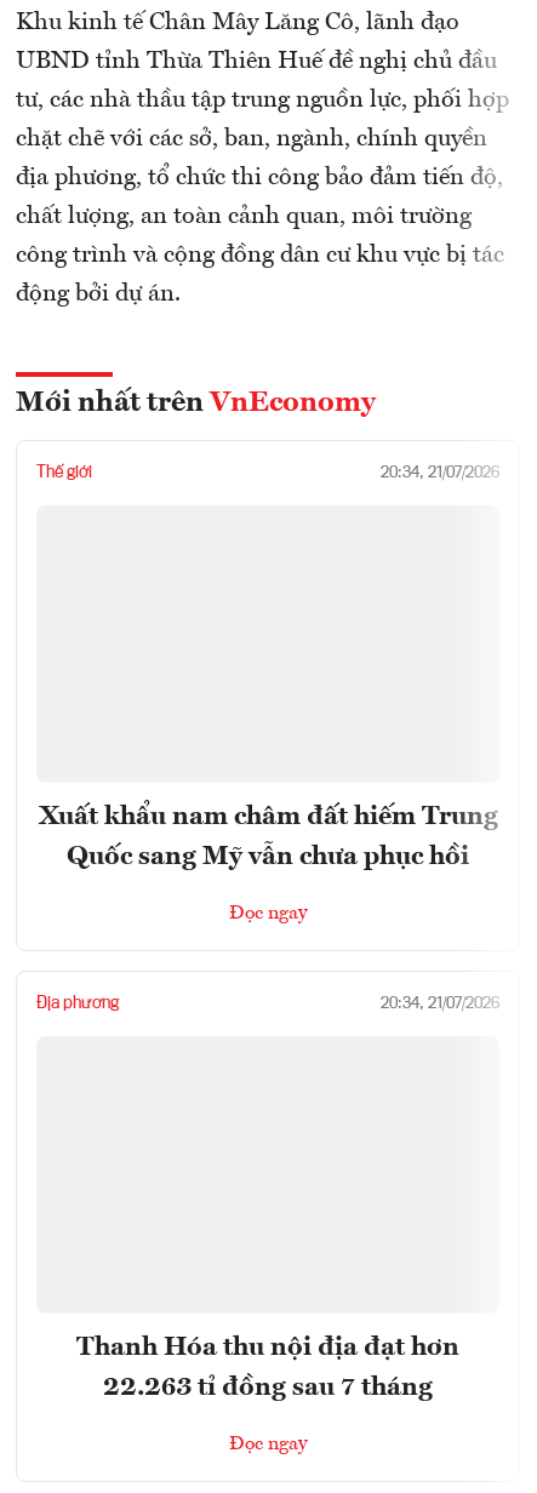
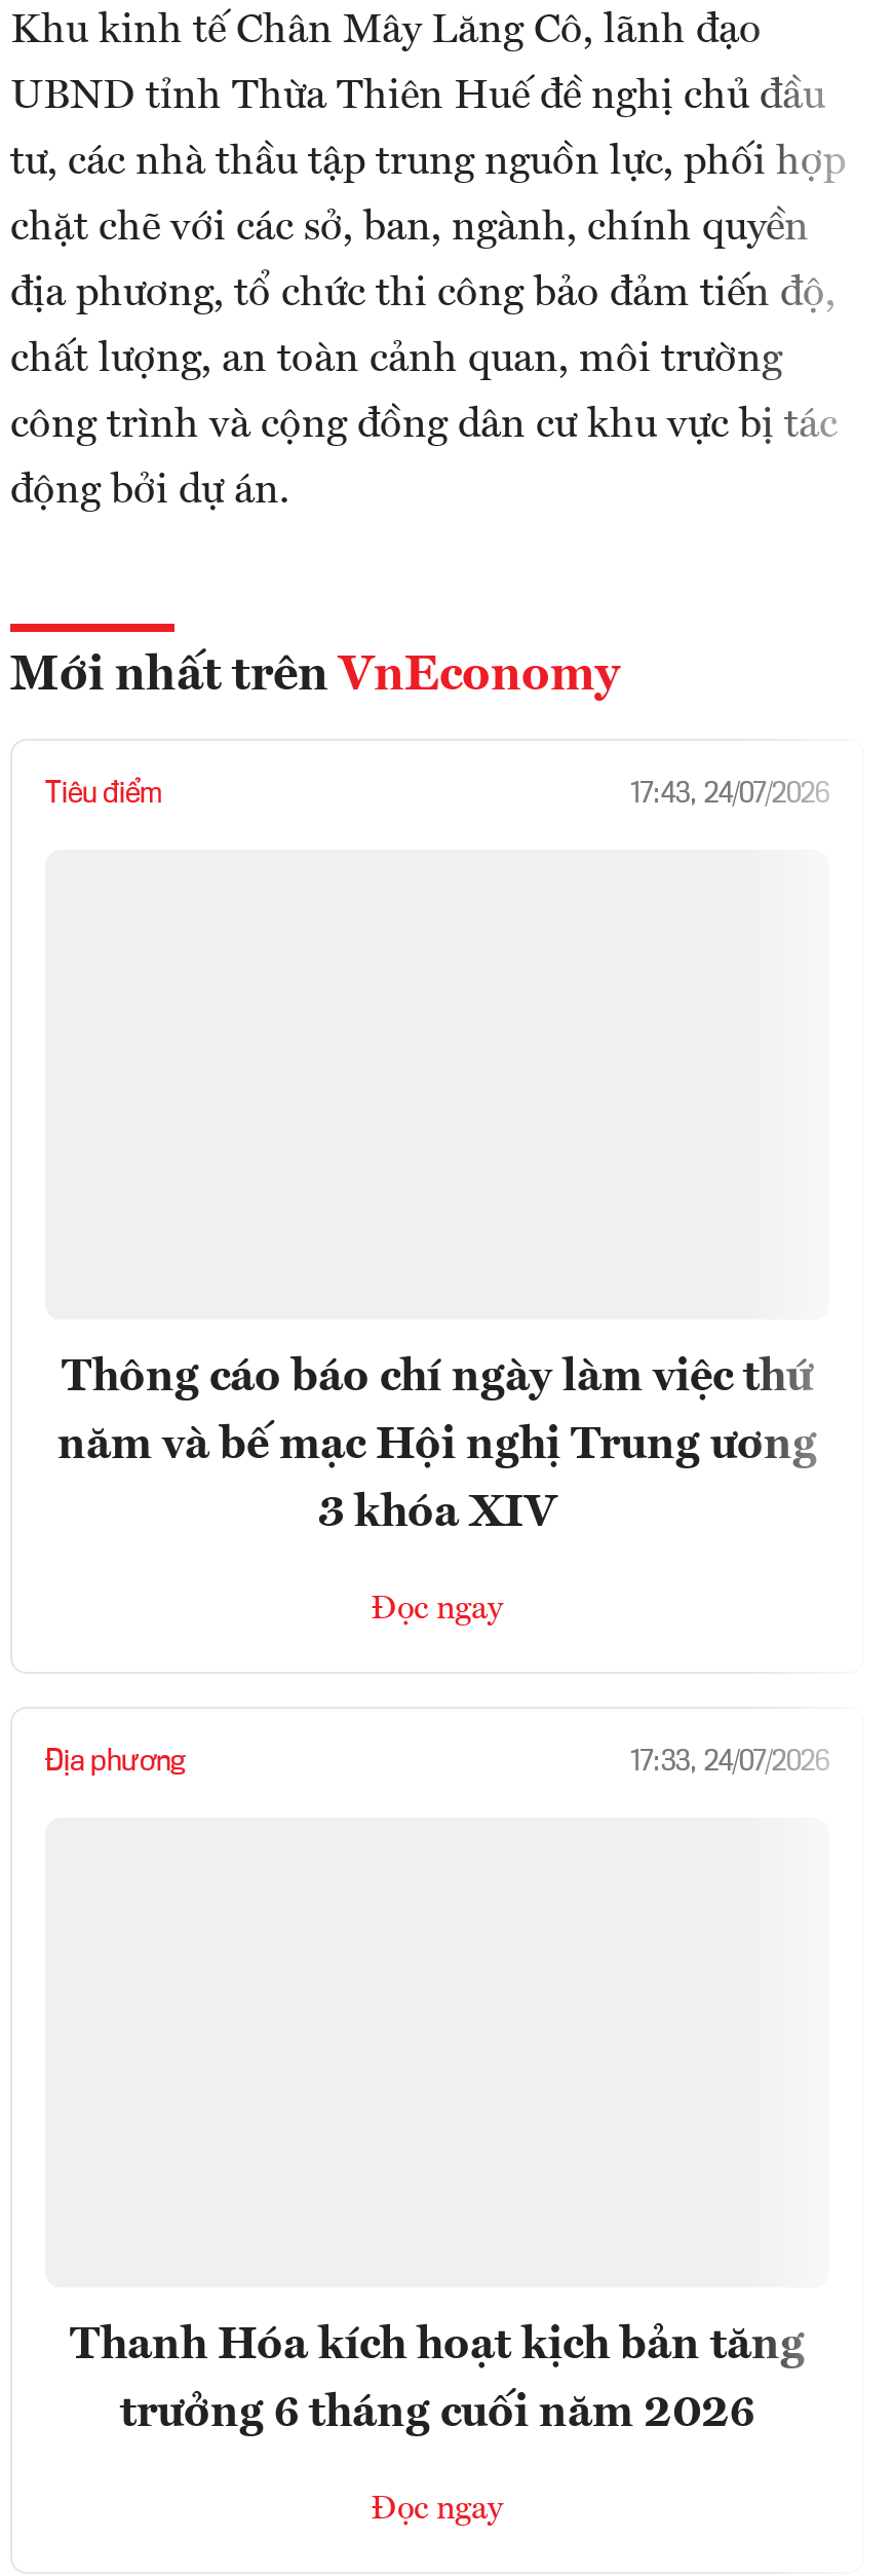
- Thế giới
- 20:34, 21/07/2026
+ Tiêu điểm
+ 17:43, 24/07/2026

- Xuất khẩu nam châm đất hiếm Trung
- Quốc sang Mỹ vẫn chưa phục hồi
+ Thông cáo báo chí ngày làm việc thứ
+ năm và bế mạc Hội nghị Trung ương
+ 3 khóa XIV

- 20:34, 21/07/2026
+ 17:33, 24/07/2026

- Thanh Hóa thu nội địa đạt hơn
+ Thanh Hóa kích hoạt kịch bản tăng

- 22.263 tỉ đồng sau 7 tháng
+ trưởng 6 tháng cuối năm 2026
